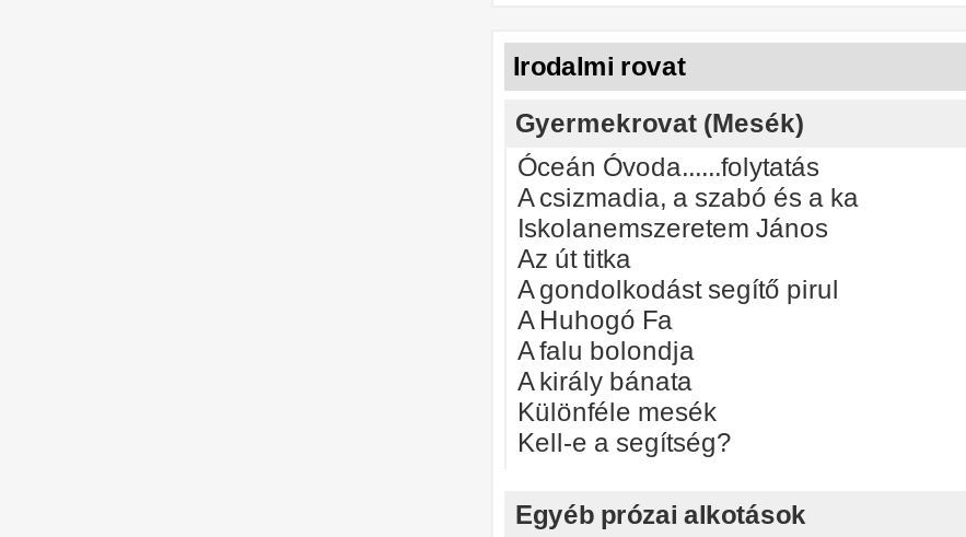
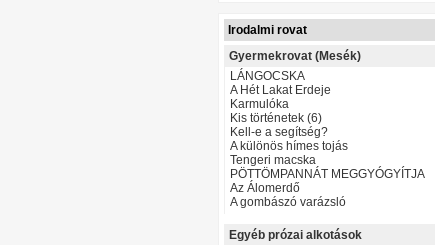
- Óceán Óvoda......folytatás
- A csizmadia, a szabó és a ka
- Iskolanemszeretem János
- Az út titka
- A gondolkodást segítő pirul
- A Huhogó Fa
- A falu bolondja
- A király bánata
- Különféle mesék
+ LÁNGOCSKA
+ A Hét Lakat Erdeje
+ Karmulóka
+ Kis történetek (6)

moved up: Kell-e a segítség?

+ A különös hímes tojás
+ Tengeri macska
+ PÖTTÖMPANNÁT MEGGYÓGYÍTJA
+ Az Álomerdő
+ A gombászó varázsló
